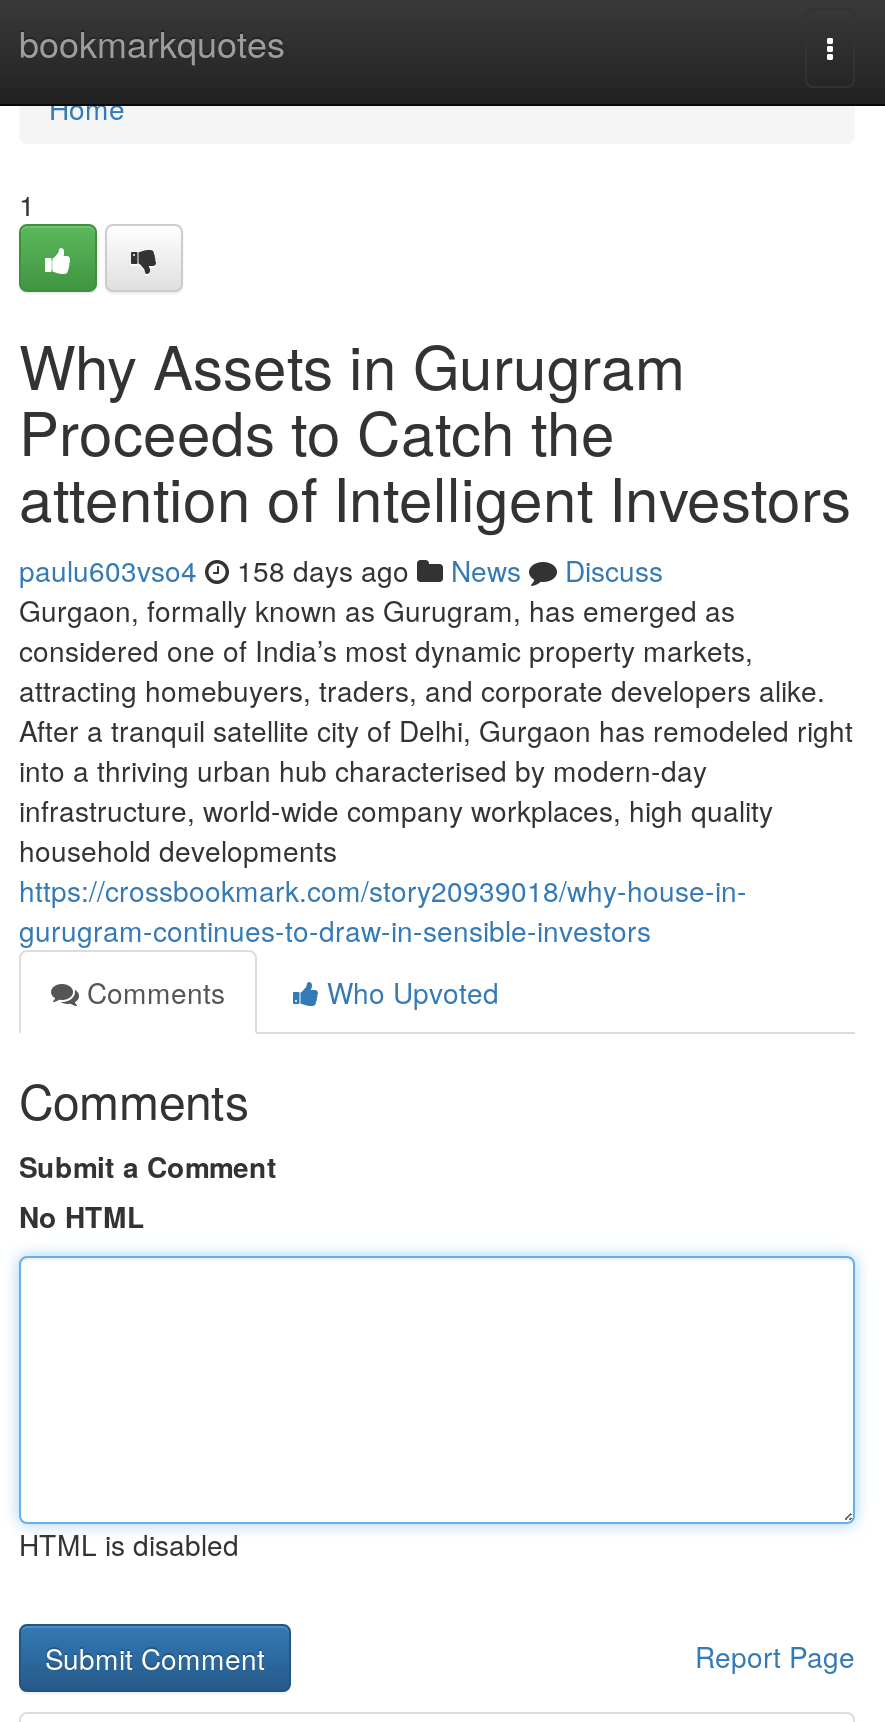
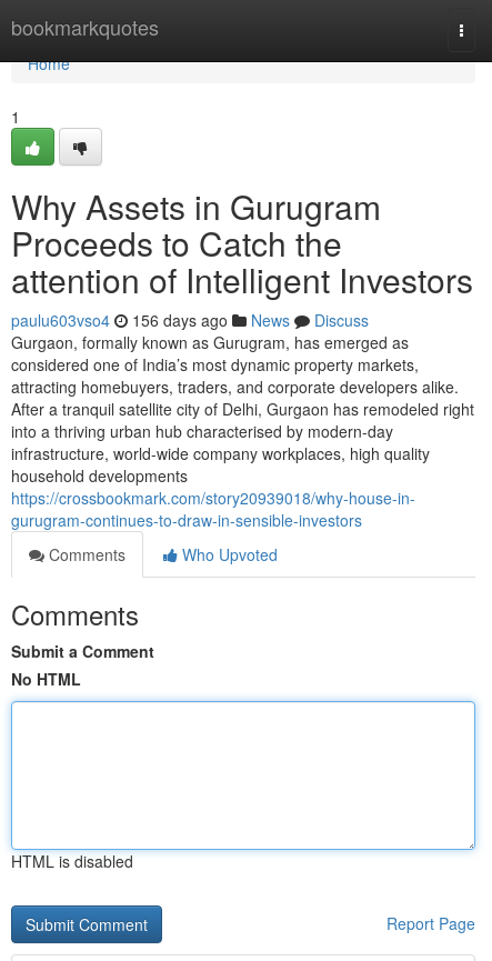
- paulu603vso4 158 days ago News Discuss
+ paulu603vso4 156 days ago News Discuss
